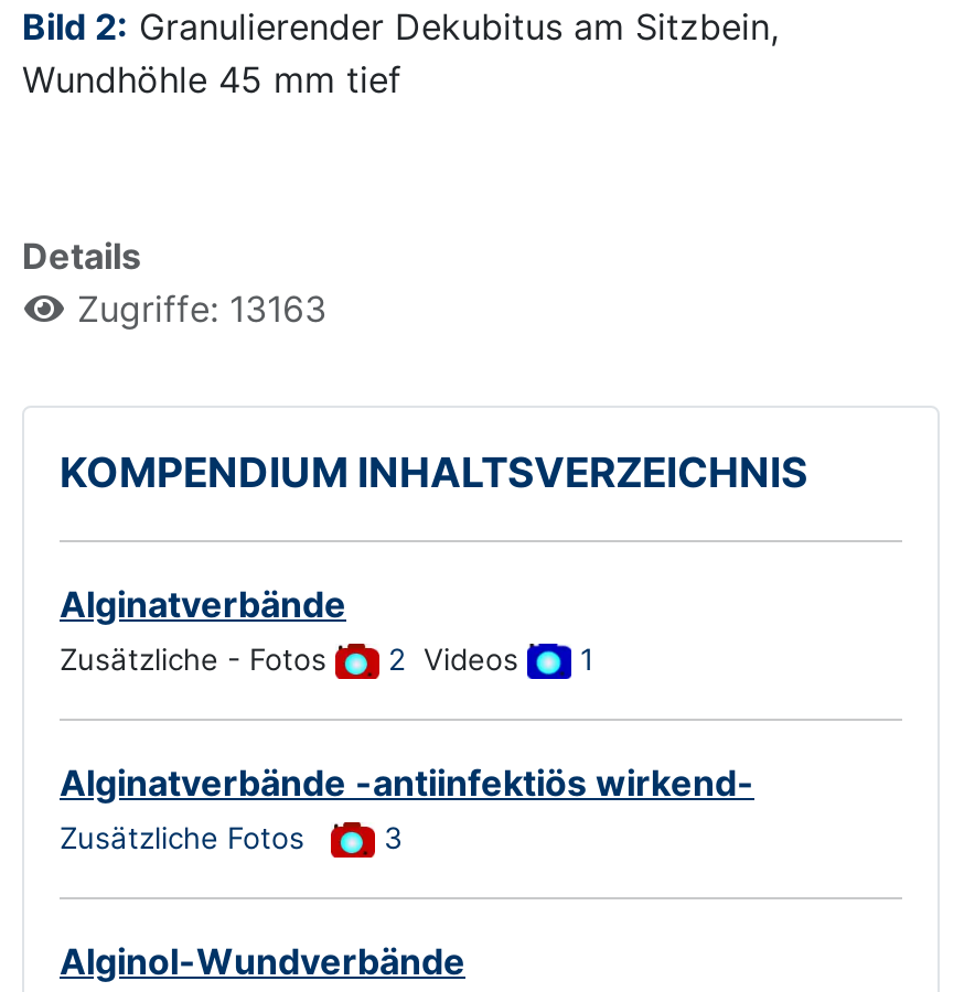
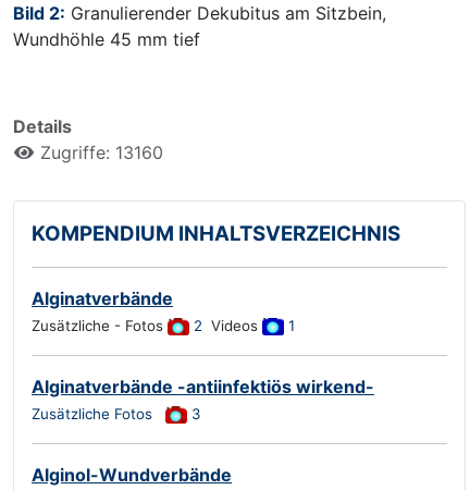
- Zugriffe: 13163
+ Zugriffe: 13160
